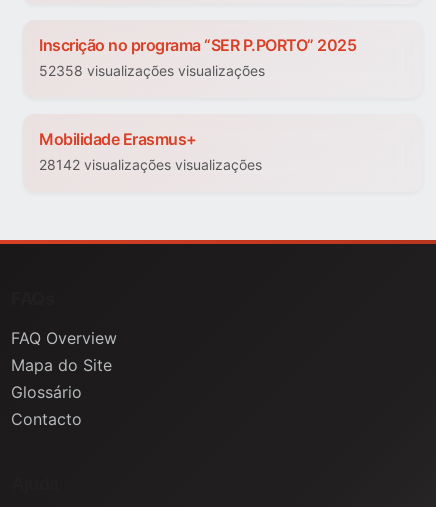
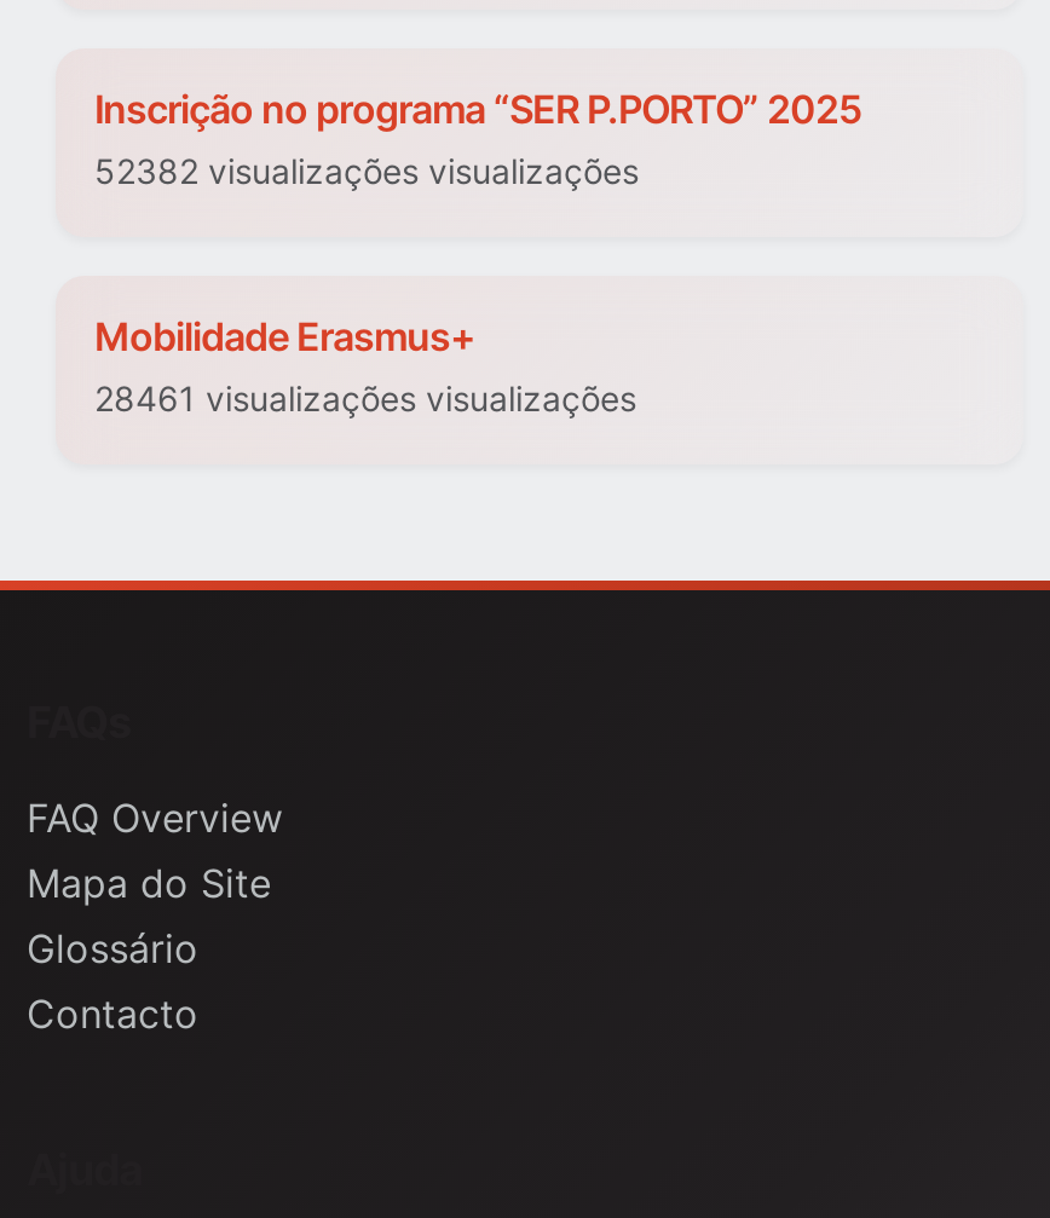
- 52358 visualizações visualizações
+ 52382 visualizações visualizações

- 28142 visualizações visualizações
+ 28461 visualizações visualizações
